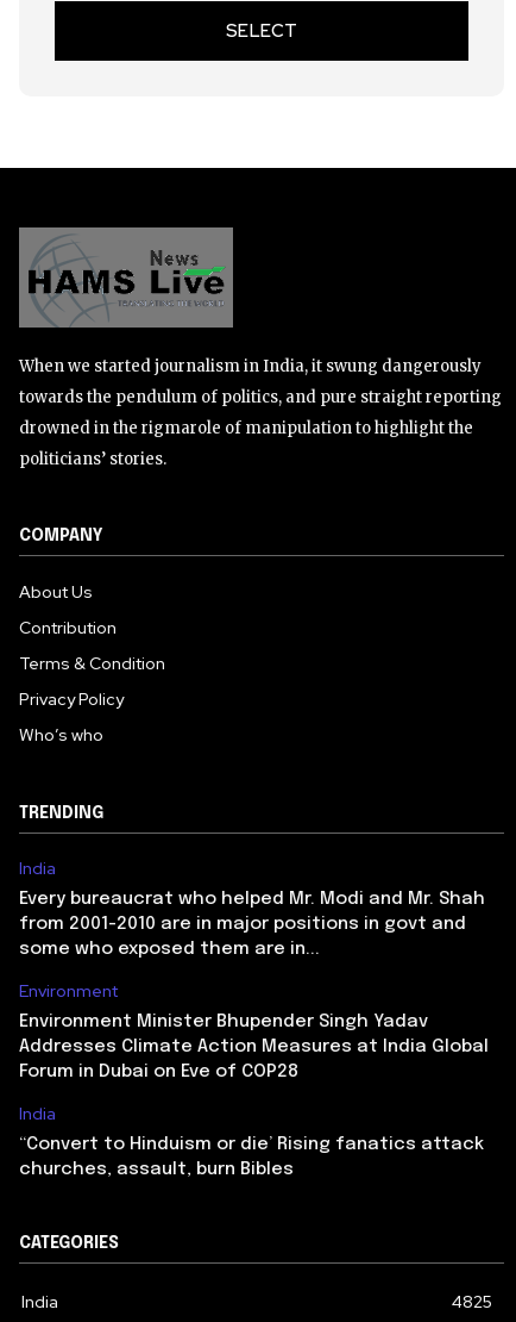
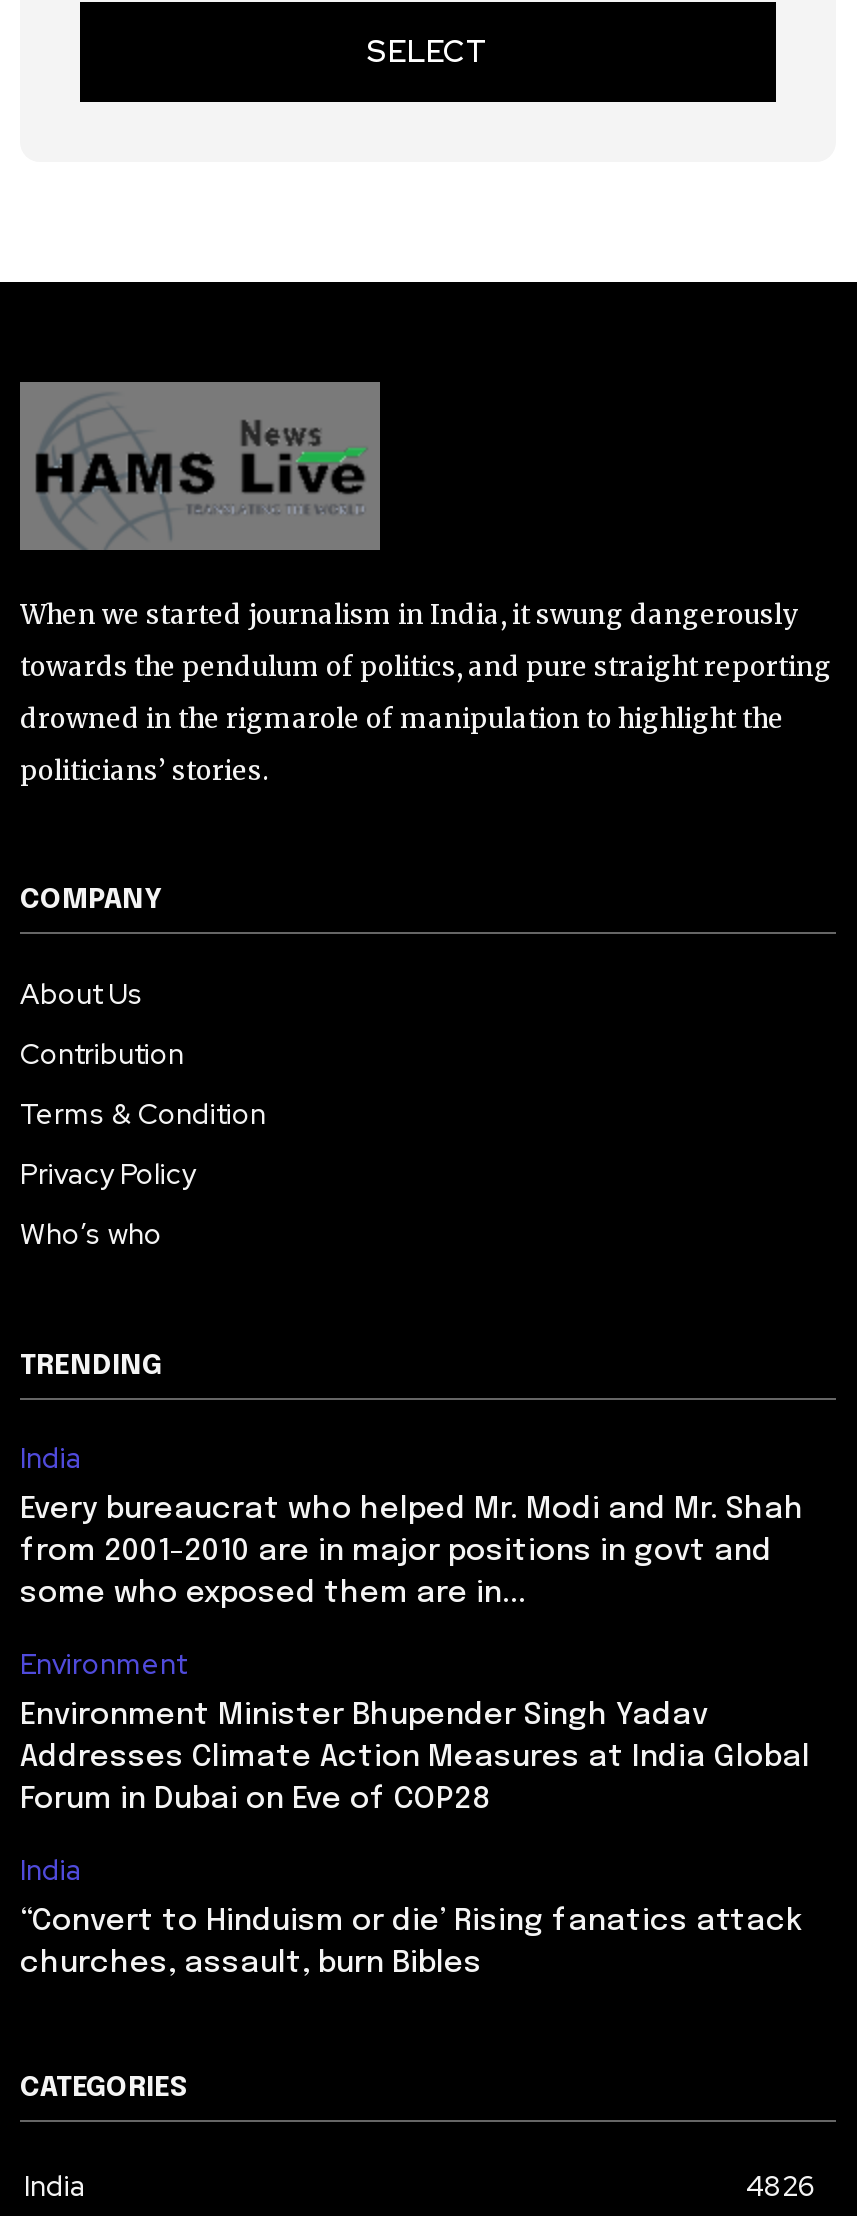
- 4825
+ 4826
